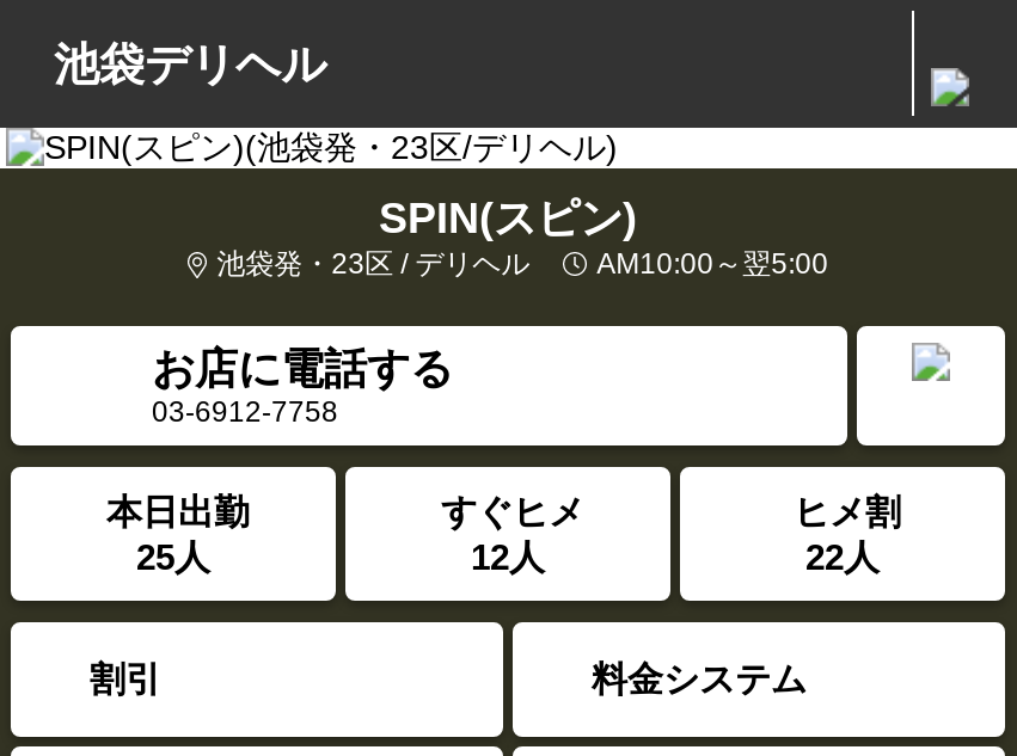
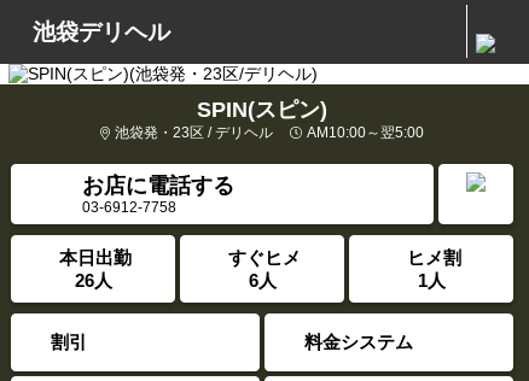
- 25人
+ 26人

- 12人
+ 6人

- 22人
+ 1人
